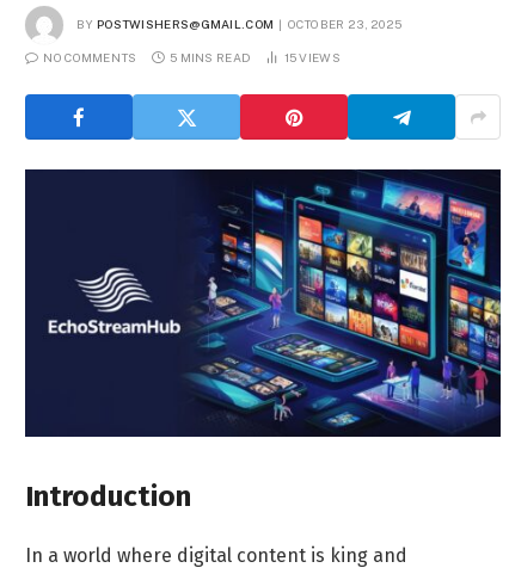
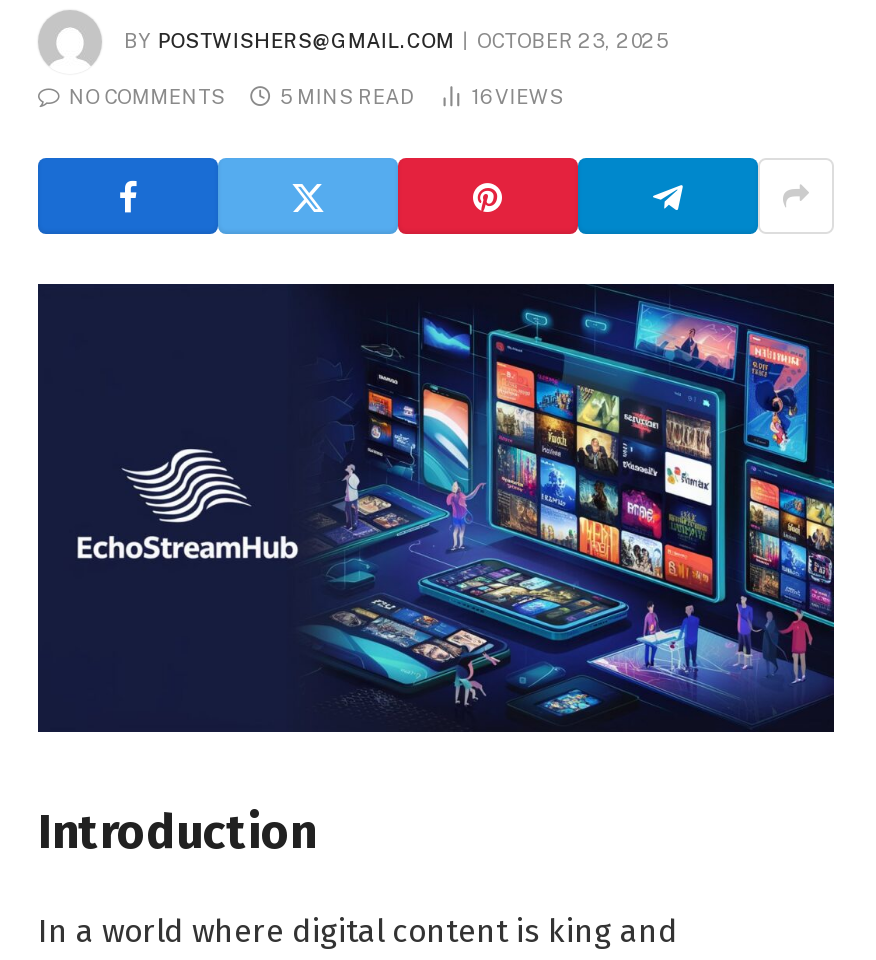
- 15VIEWS
+ 16VIEWS
